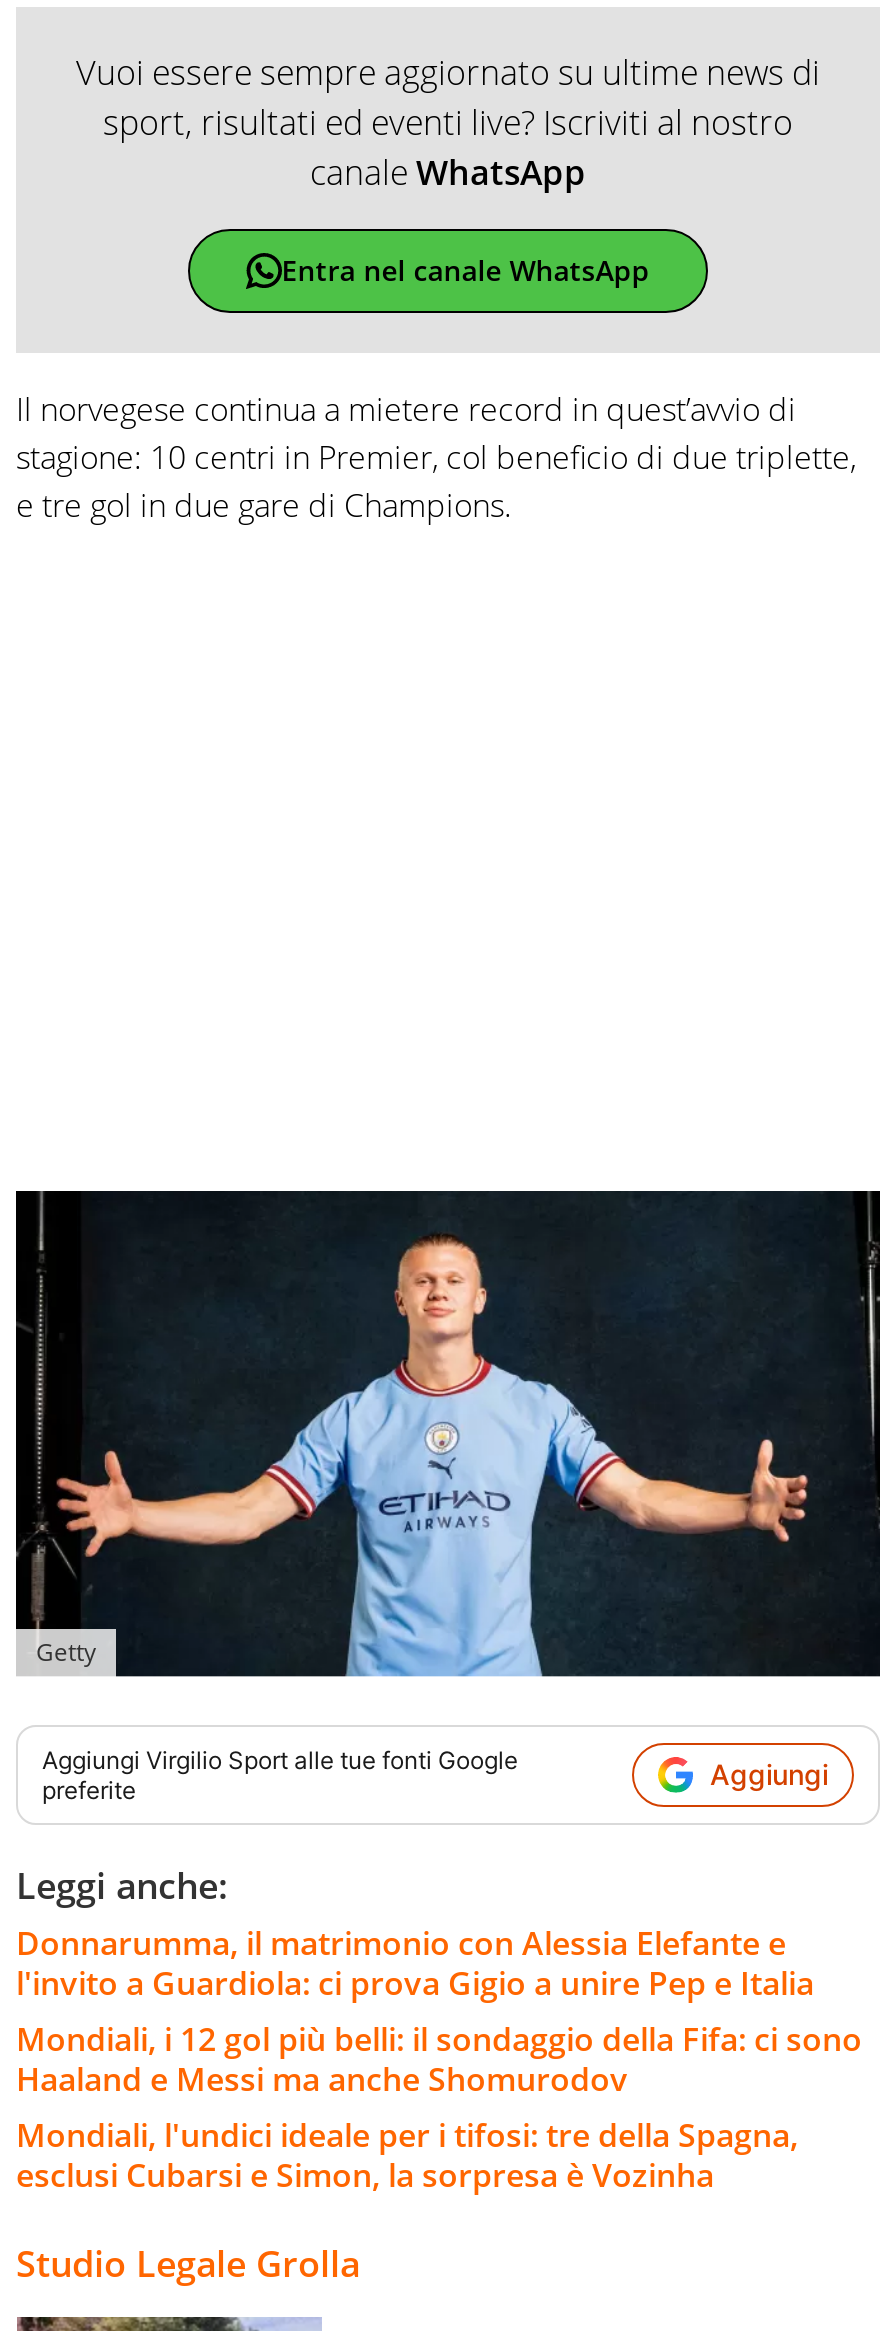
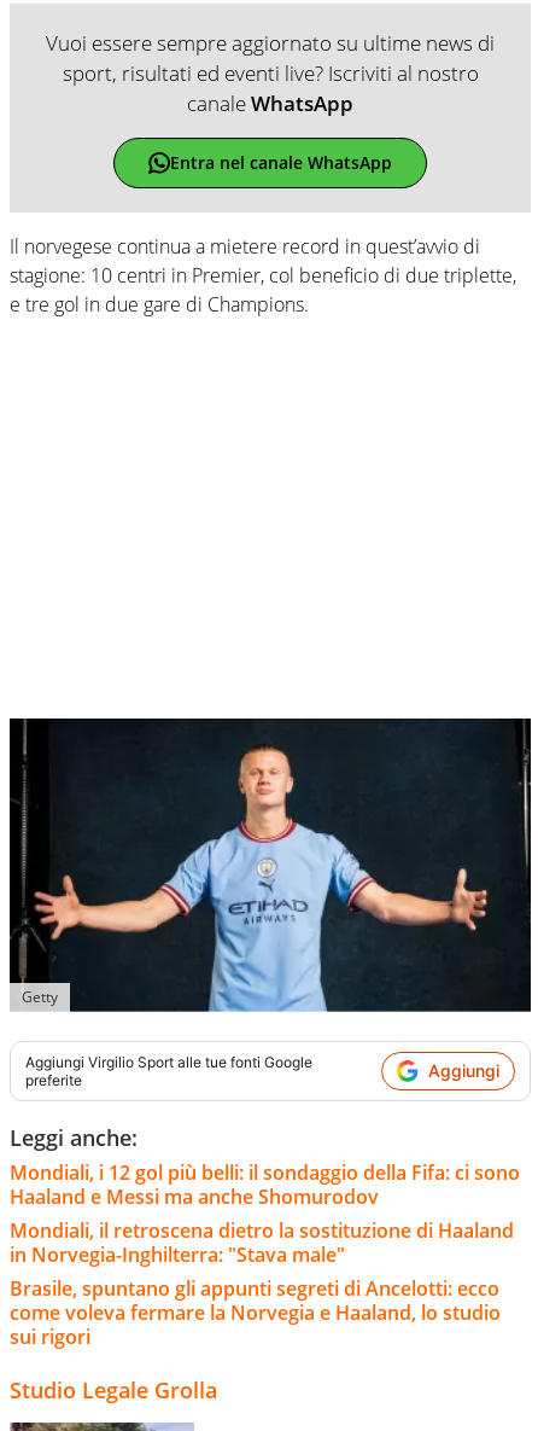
- Donnarumma, il matrimonio con Alessia Elefante e
- l'invito a Guardiola: ci prova Gigio a unire Pep e Italia

moved up: Mondiali, i 12 gol più belli: il sondaggio della Fifa: ci sono | Haaland e Messi ma anche Shomurodov

- Mondiali, l'undici ideale per i tifosi: tre della Spagna,
- esclusi Cubarsi e Simon, la sorpresa è Vozinha
+ Mondiali, il retroscena dietro la sostituzione di Haaland
+ in Norvegia-Inghilterra: "Stava male"
+ Brasile, spuntano gli appunti segreti di Ancelotti: ecco
+ come voleva fermare la Norvegia e Haaland, lo studio
+ sui rigori
